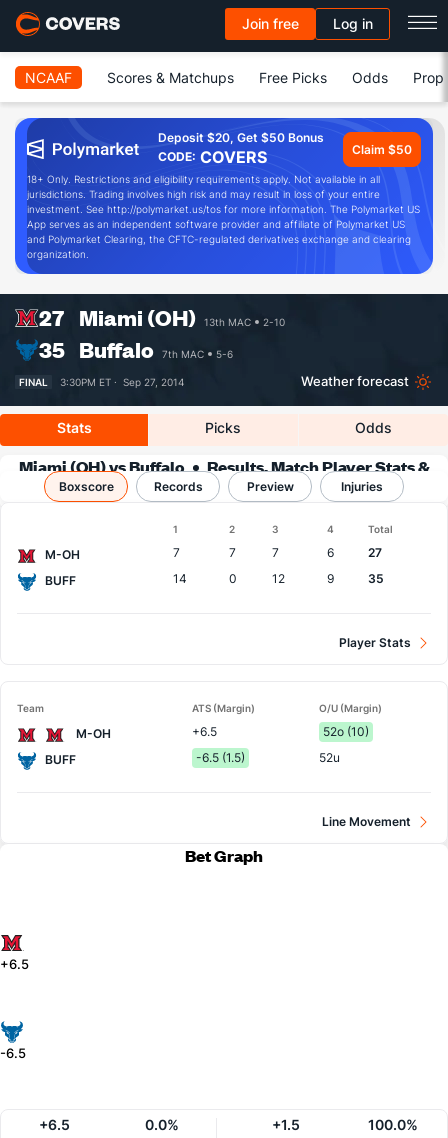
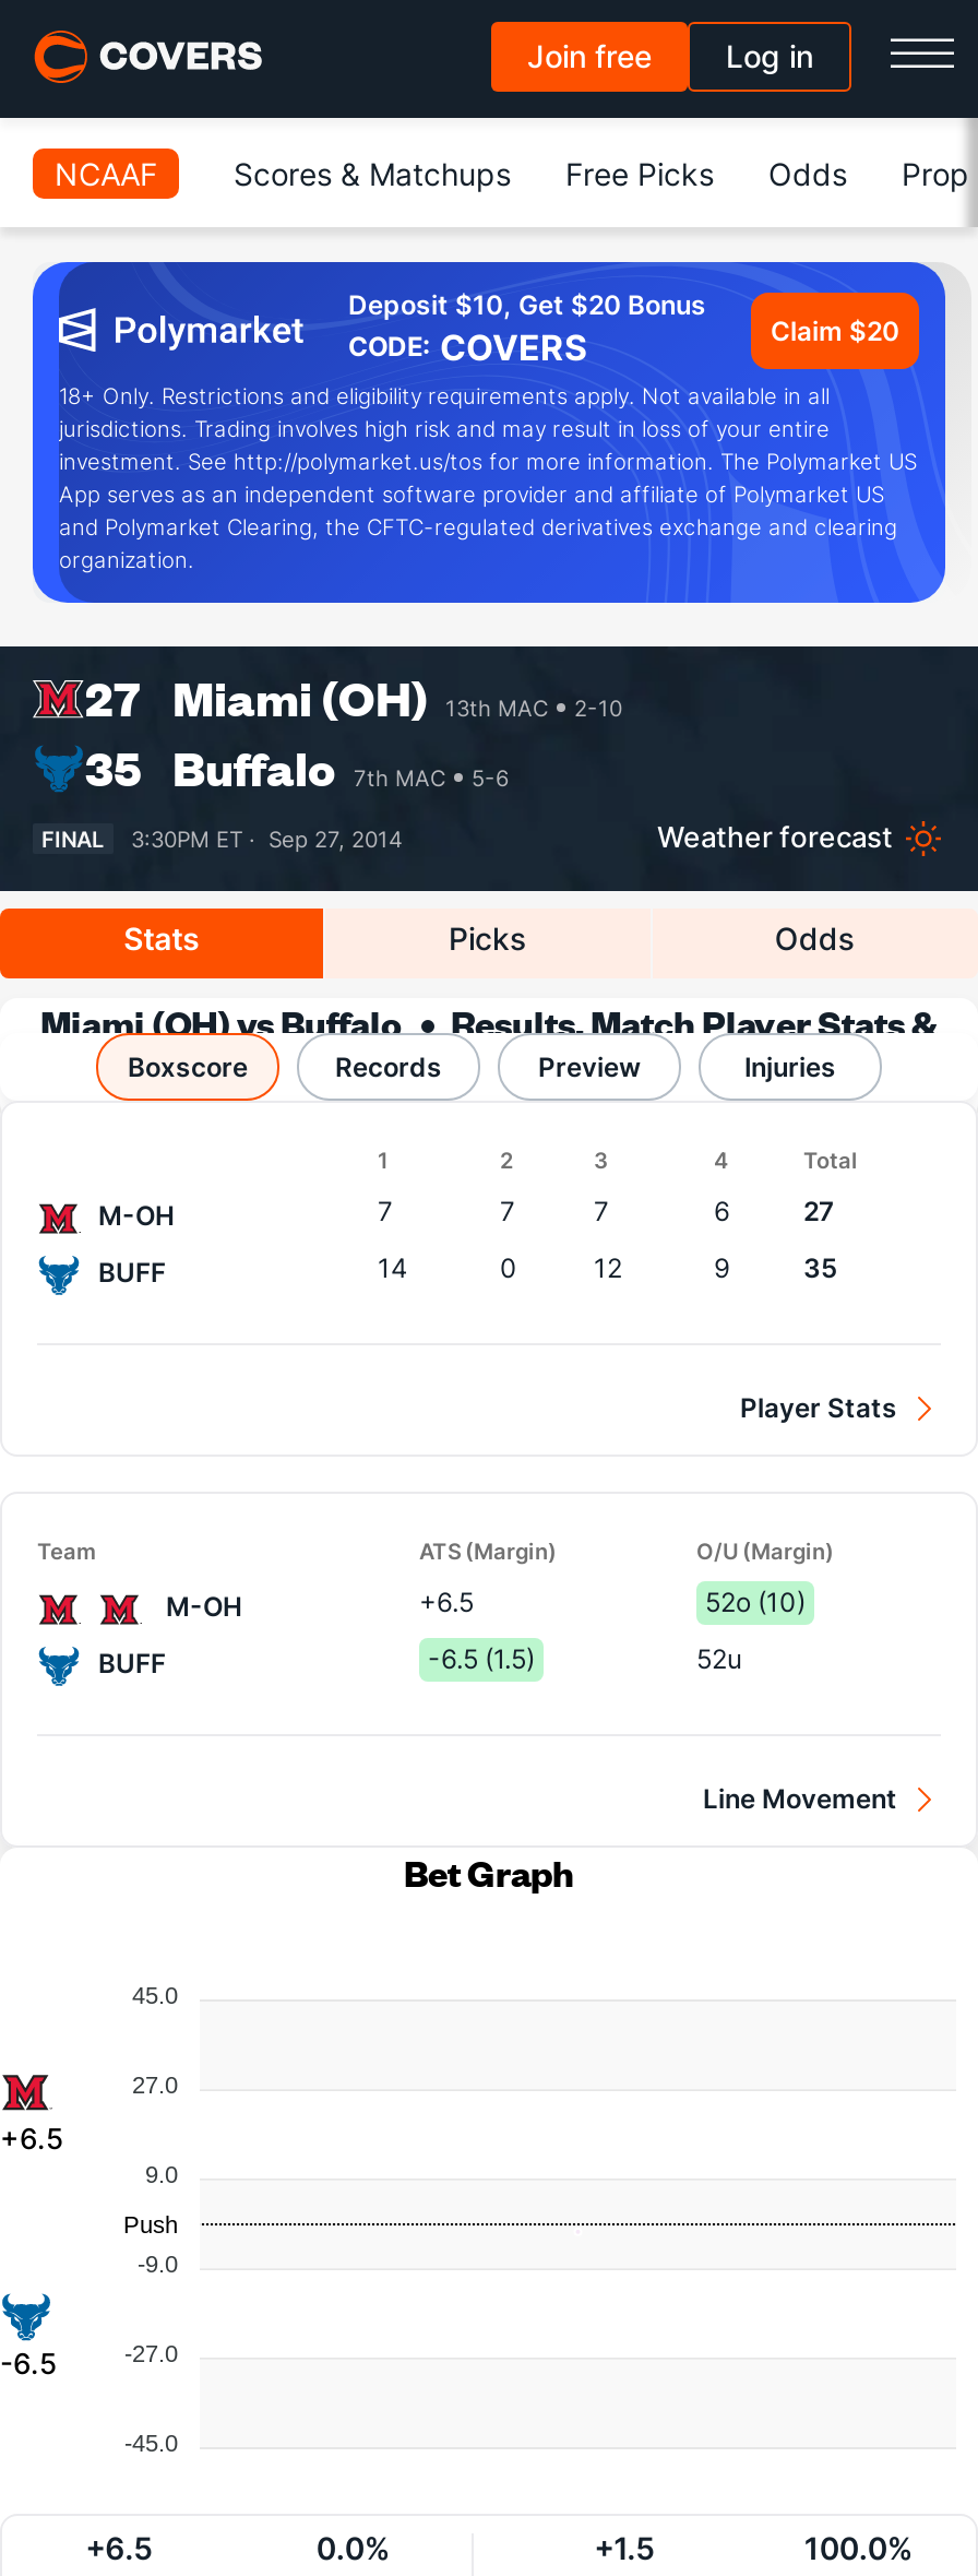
- Deposit $20, Get $50 Bonus
+ Deposit $10, Get $20 Bonus

- Claim $50
+ Claim $20

+ 45.0
+ 27.0
+ 9.0
+ -9.0
+ -27.0
+ -45.0

+ Push
